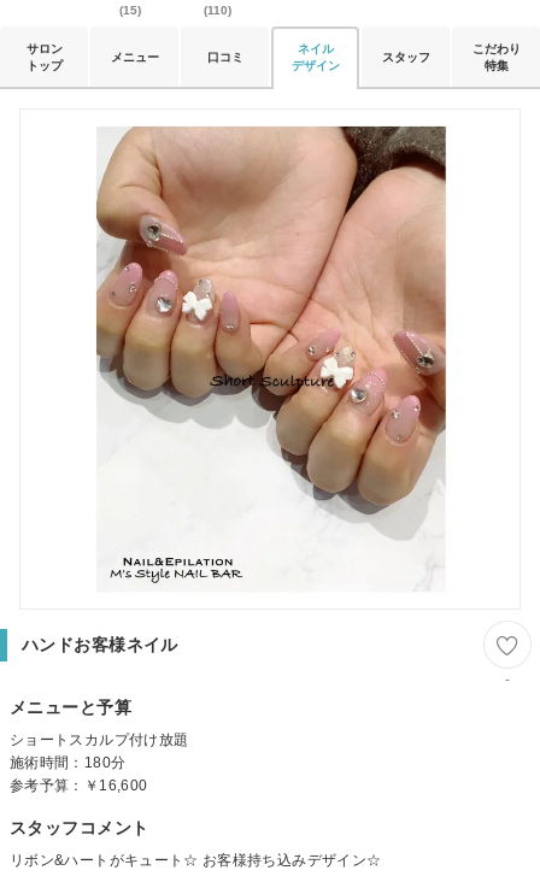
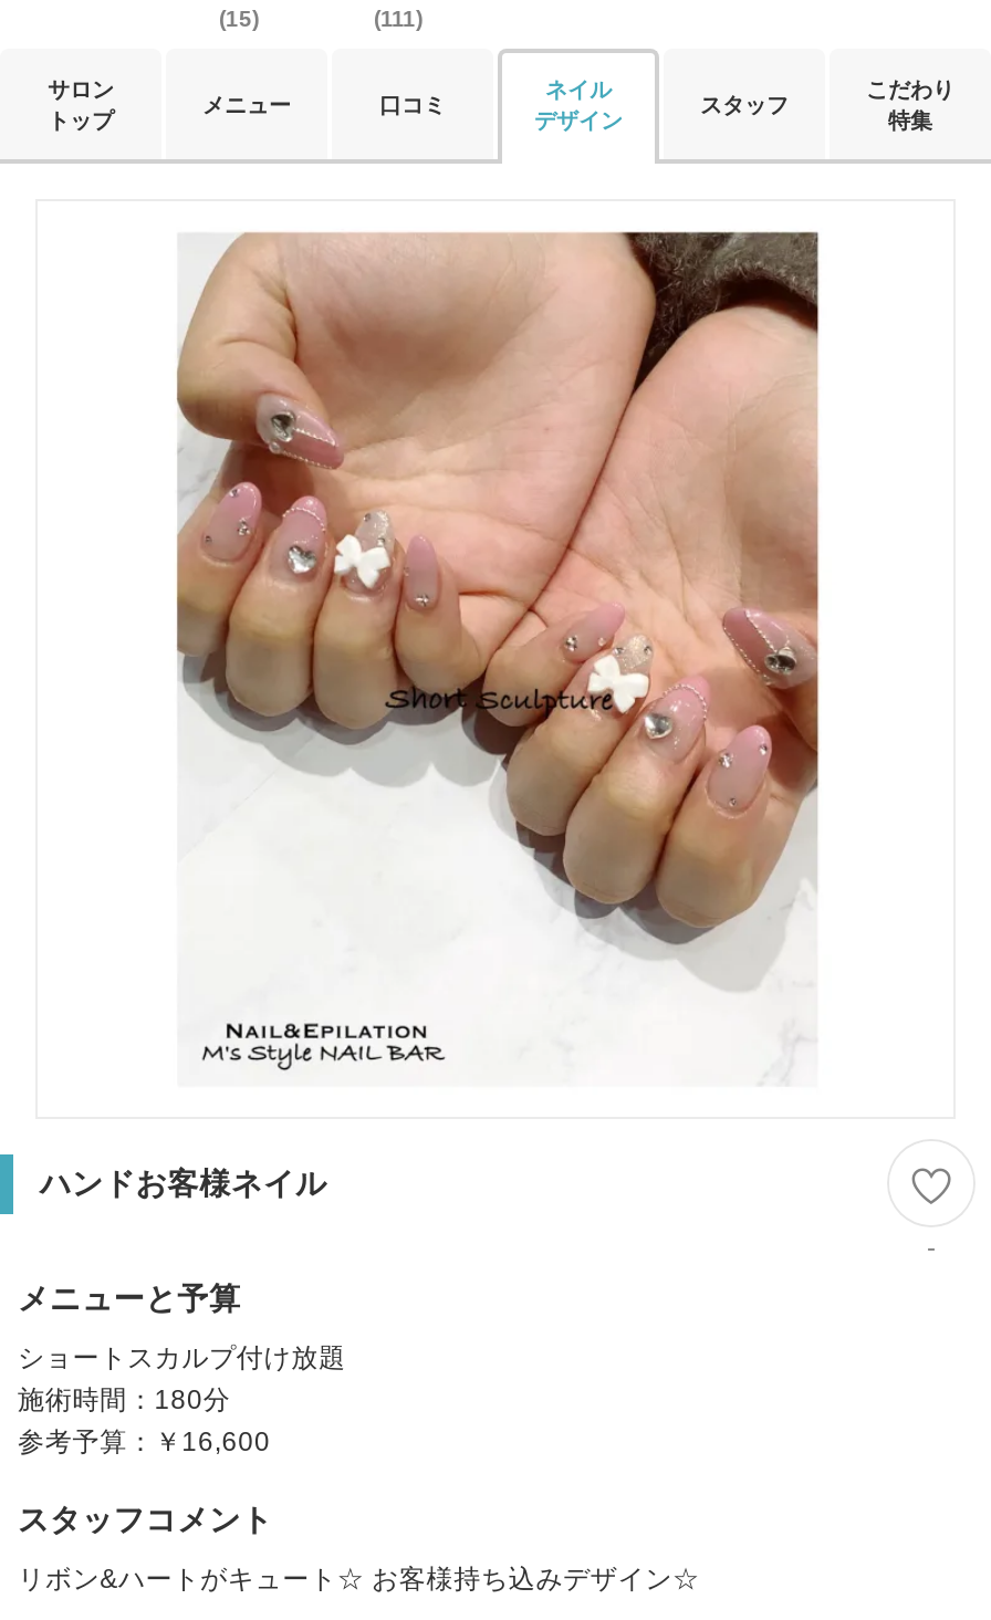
- (110)
+ (111)
